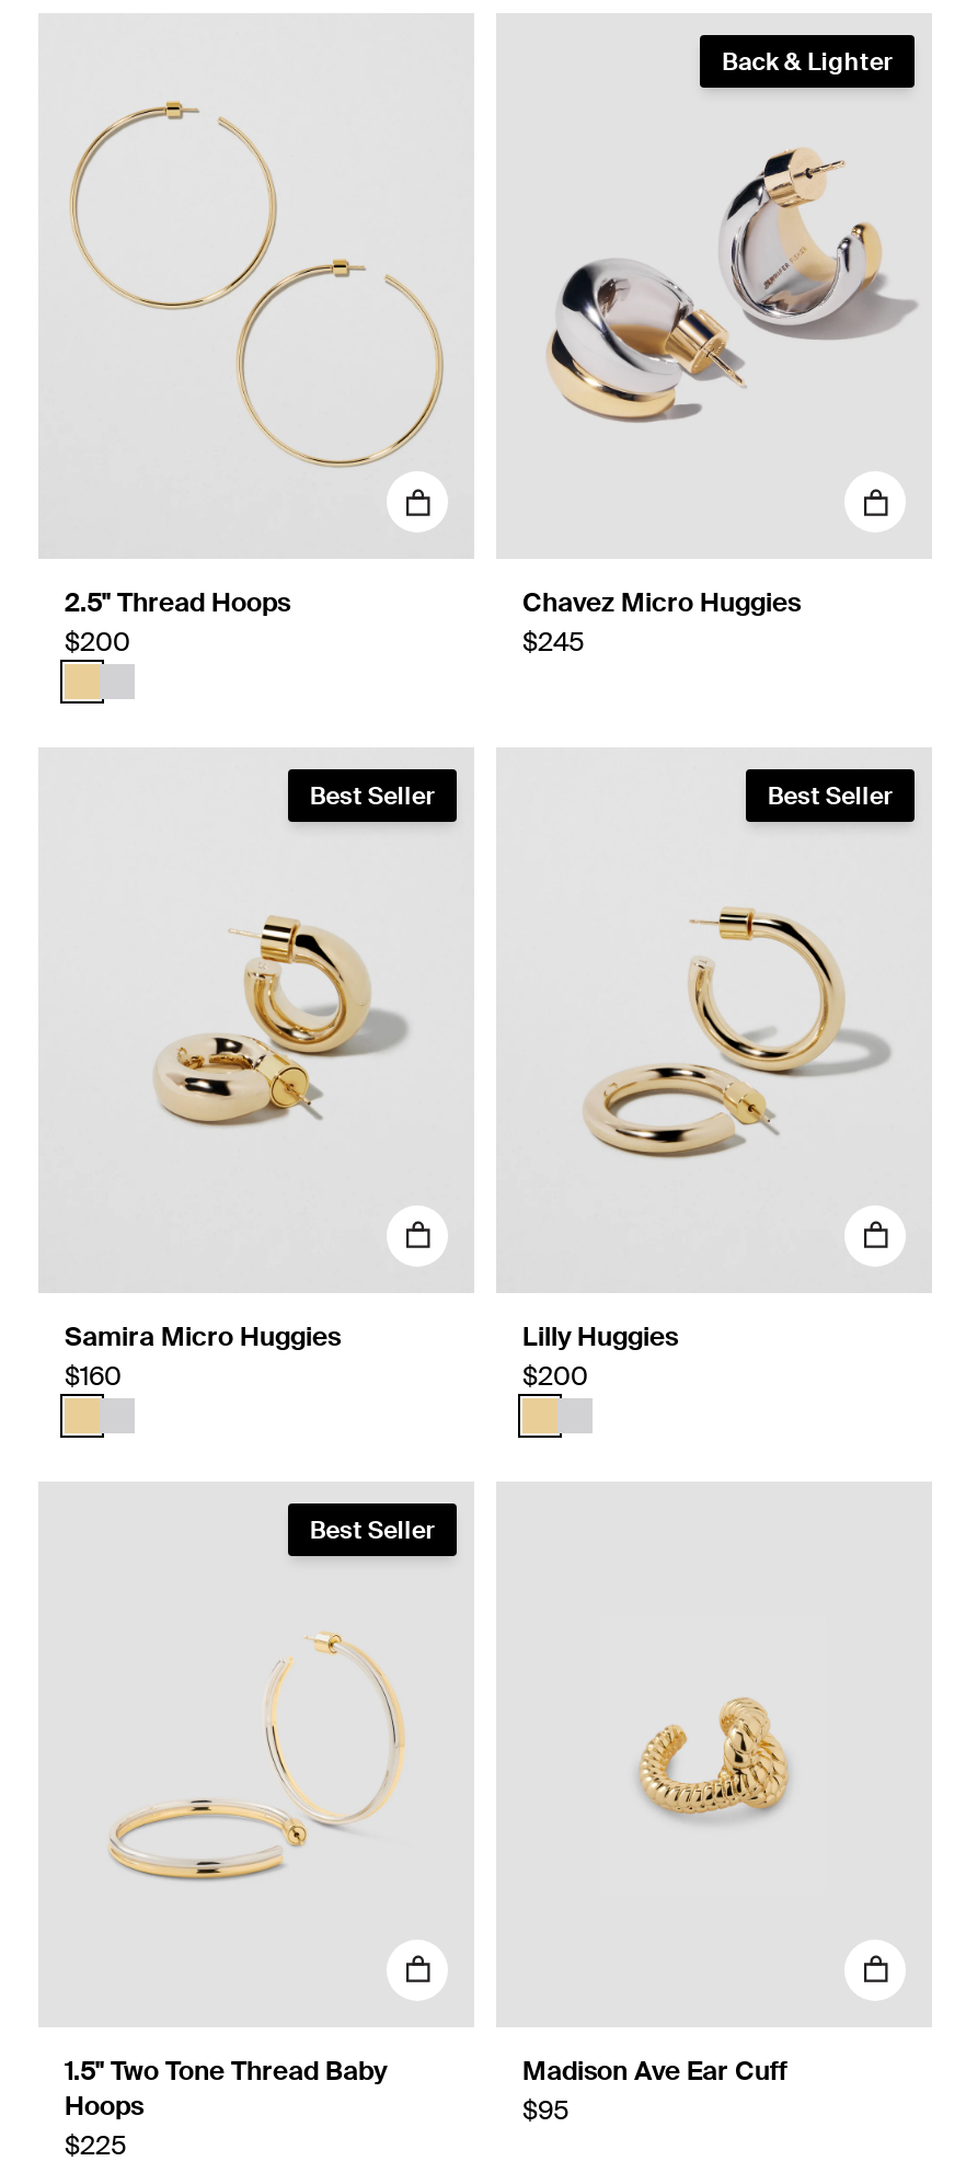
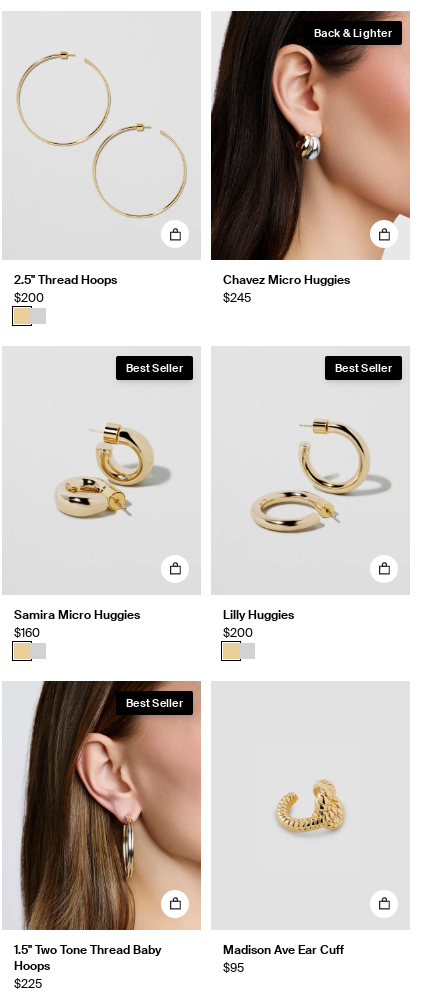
- [image]
+ [image]

- [image]
+ [image]
